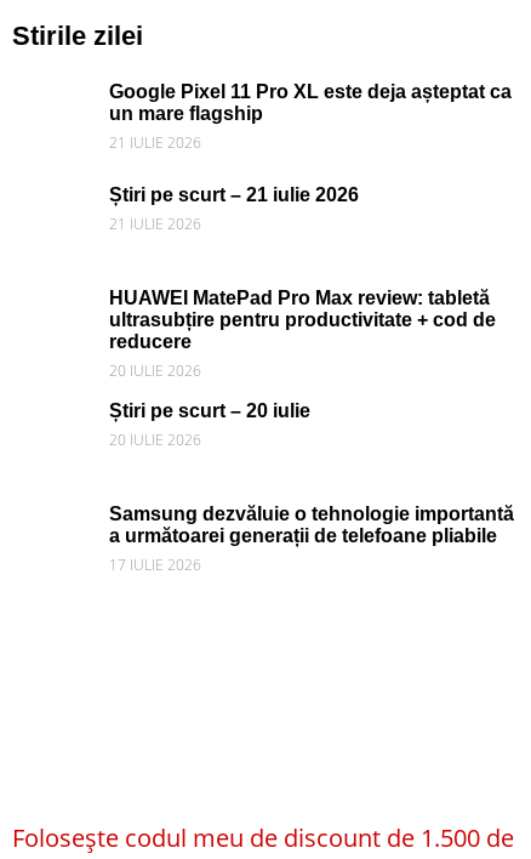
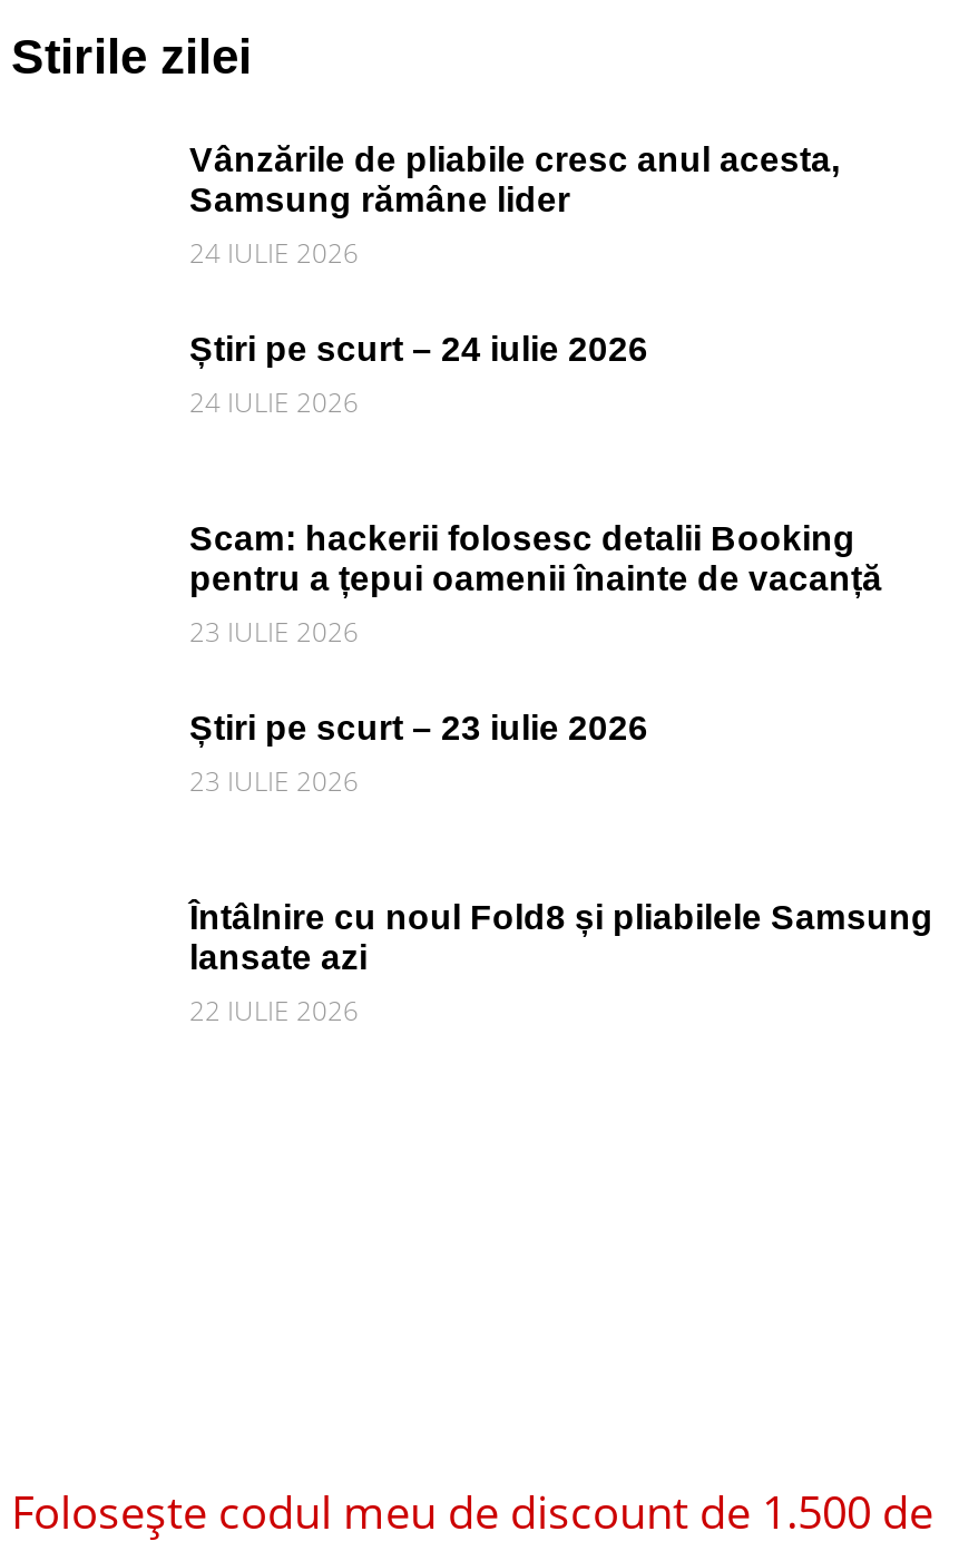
- Google Pixel 11 Pro XL este deja așteptat ca
- un mare flagship
- 21 IULIE 2026
+ Vânzările de pliabile cresc anul acesta,
+ Samsung rămâne lider
+ 24 IULIE 2026

- Știri pe scurt – 21 iulie 2026
- 21 IULIE 2026
+ Știri pe scurt – 24 iulie 2026
+ 24 IULIE 2026

- HUAWEI MatePad Pro Max review: tabletă
- ultrasubțire pentru productivitate + cod de
- reducere
- 20 IULIE 2026
+ Scam: hackerii folosesc detalii Booking
+ pentru a țepui oamenii înainte de vacanță
+ 23 IULIE 2026

- Știri pe scurt – 20 iulie
- 20 IULIE 2026
+ Știri pe scurt – 23 iulie 2026
+ 23 IULIE 2026

- Samsung dezvăluie o tehnologie importantă
- a următoarei generații de telefoane pliabile
- 17 IULIE 2026
+ Întâlnire cu noul Fold8 și pliabilele Samsung
+ lansate azi
+ 22 IULIE 2026
